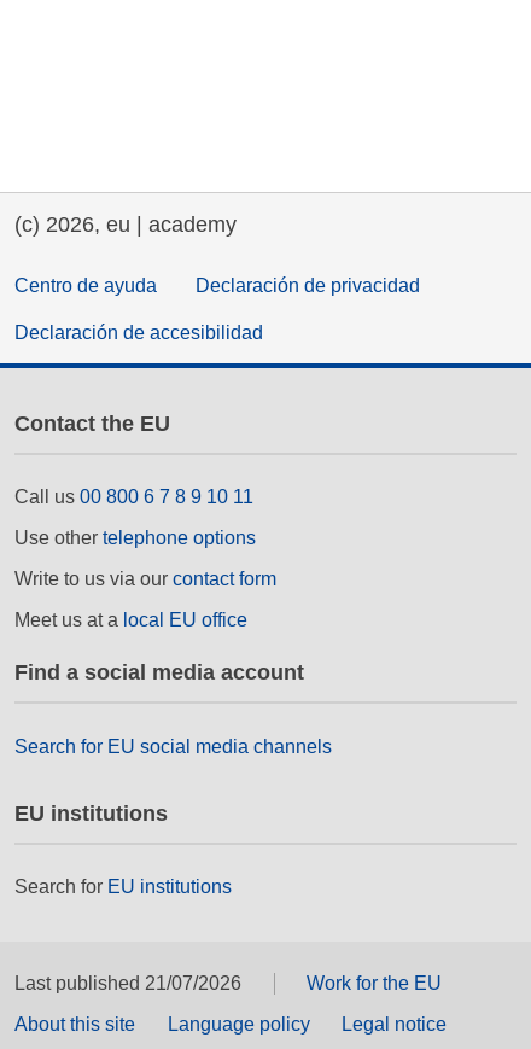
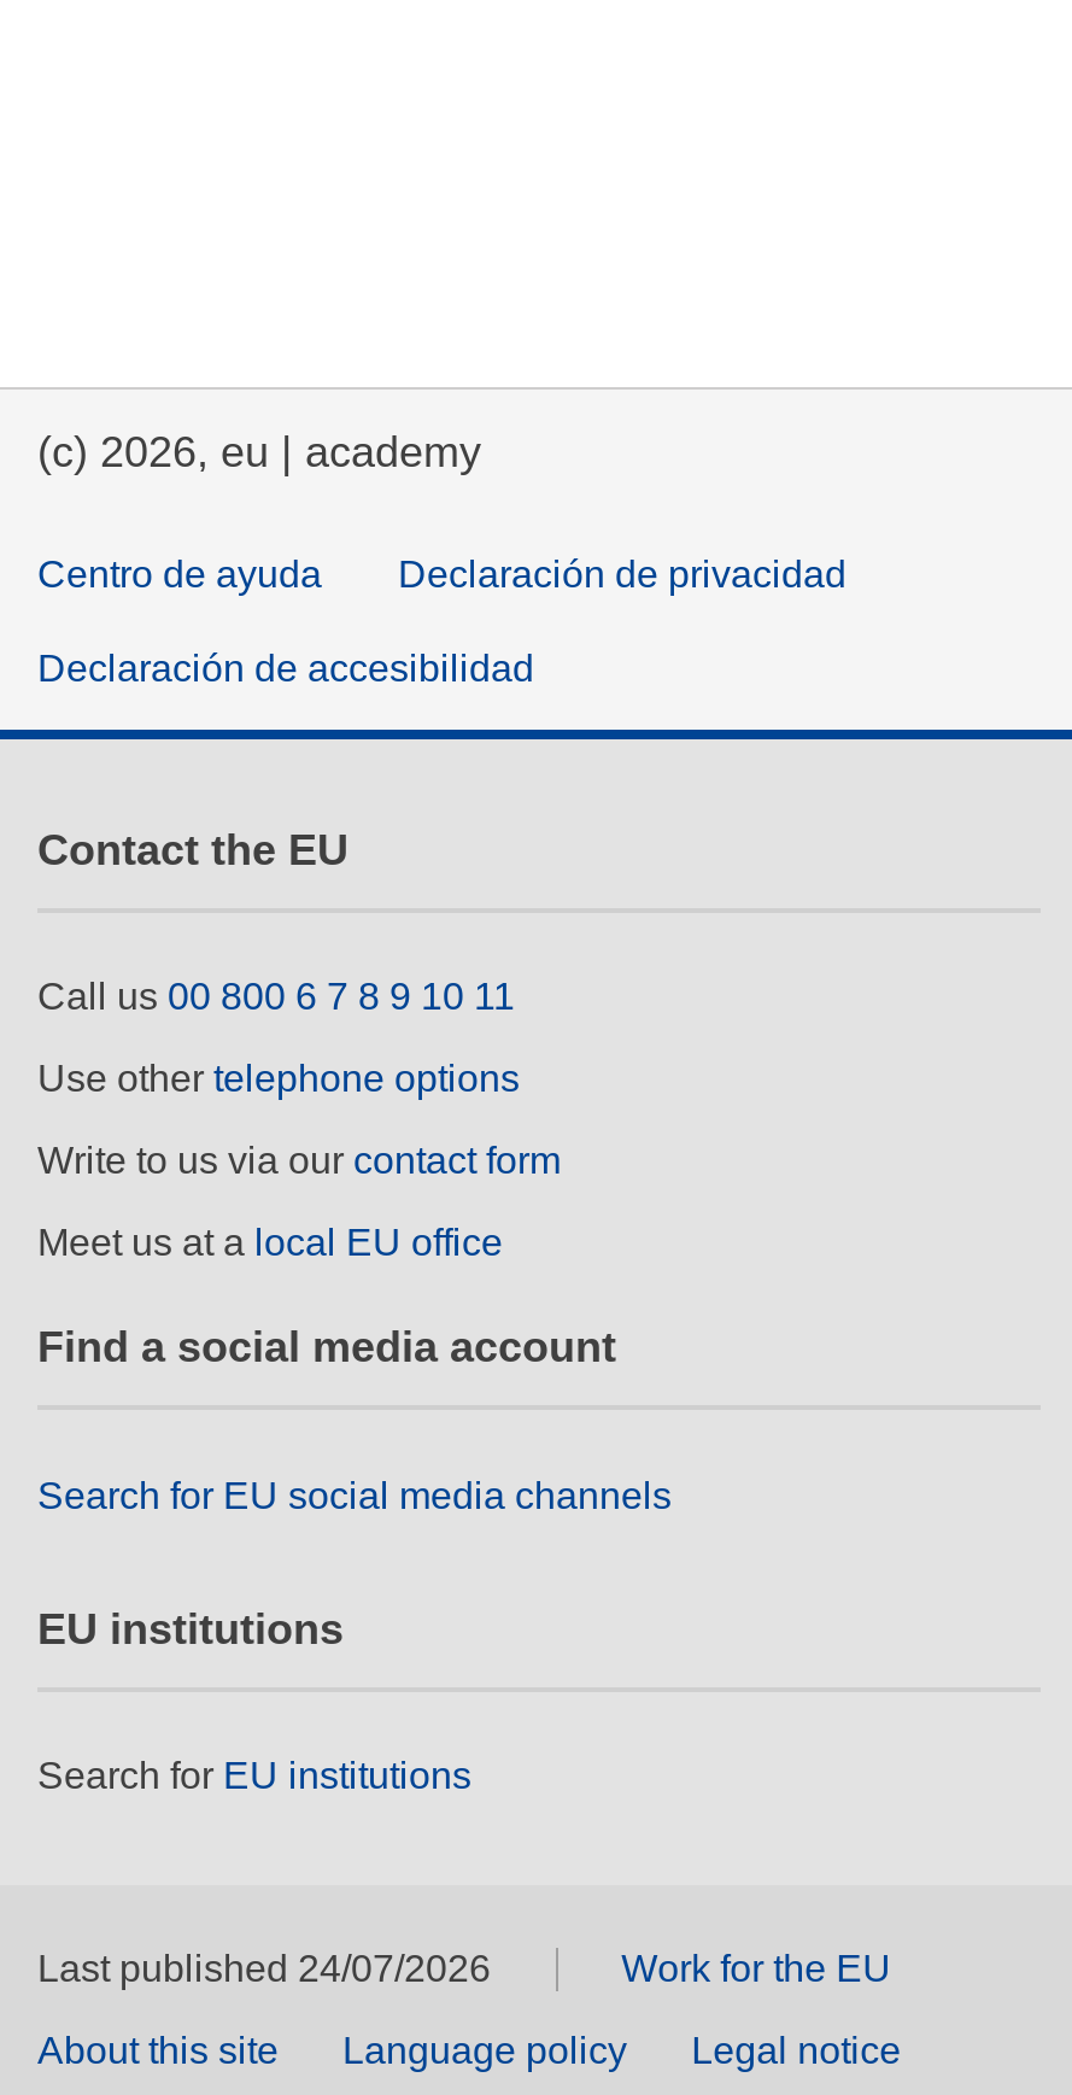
- Last published 21/07/2026
+ Last published 24/07/2026
